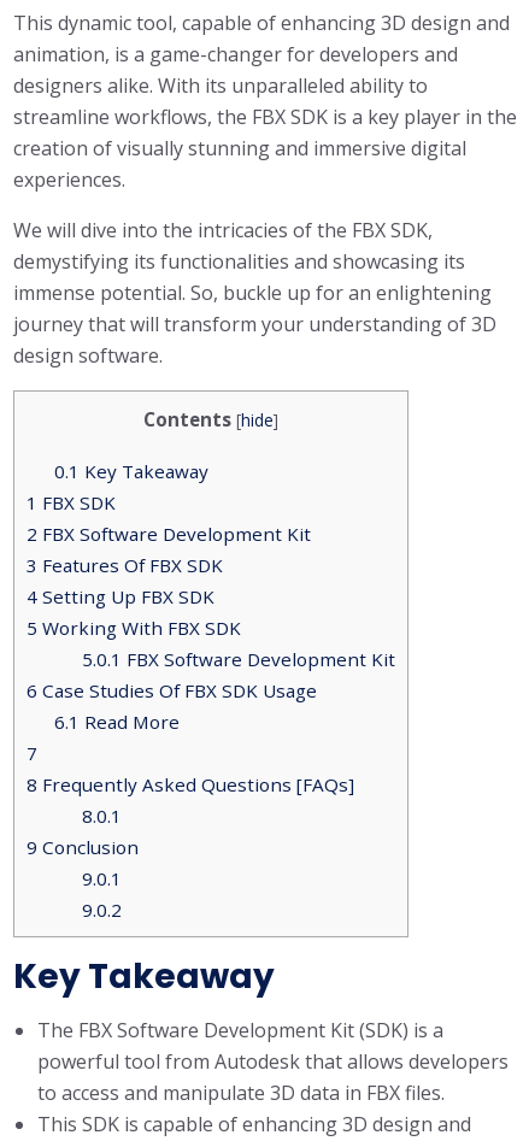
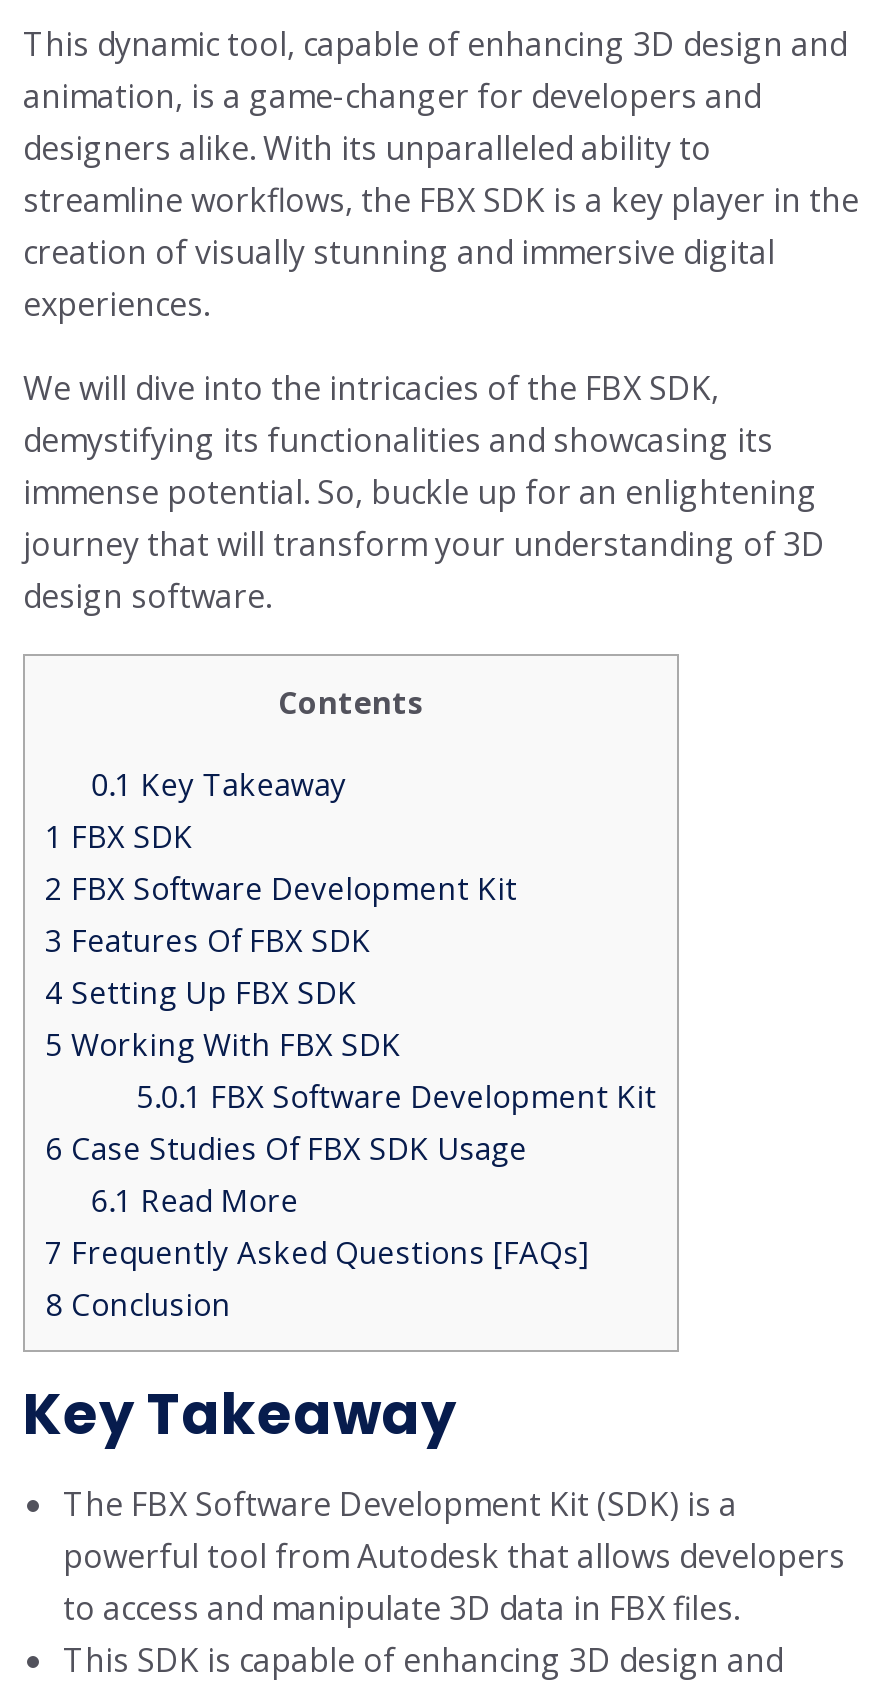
- Contents [hide]
+ Contents

- 7
- 8 Frequently Asked Questions [FAQs]
- 8.0.1
- 9 Conclusion
- 9.0.1
- 9.0.2
+ 7 Frequently Asked Questions [FAQs]
+ 8 Conclusion
